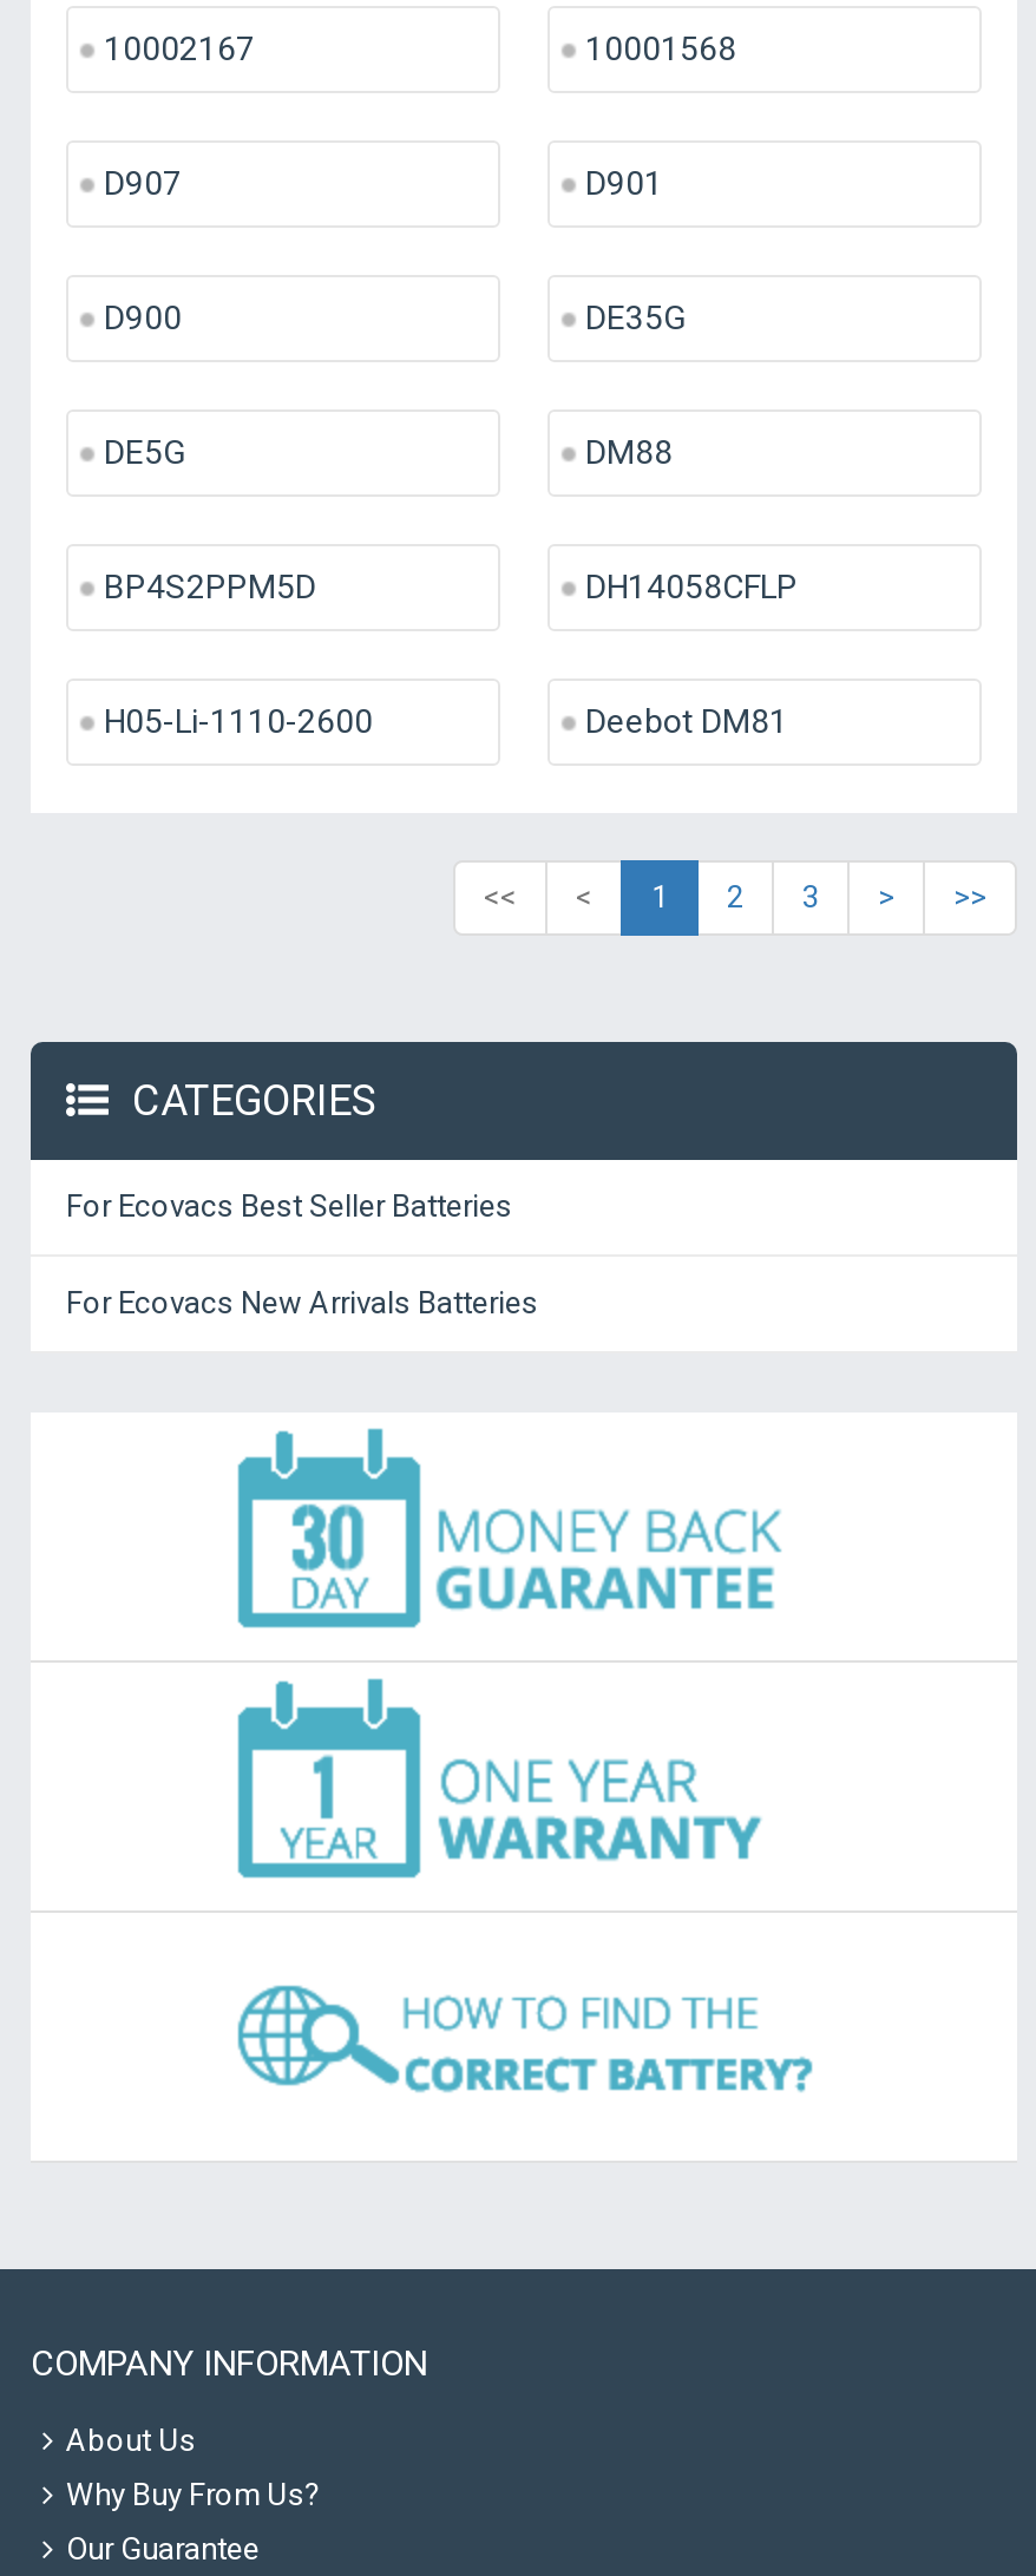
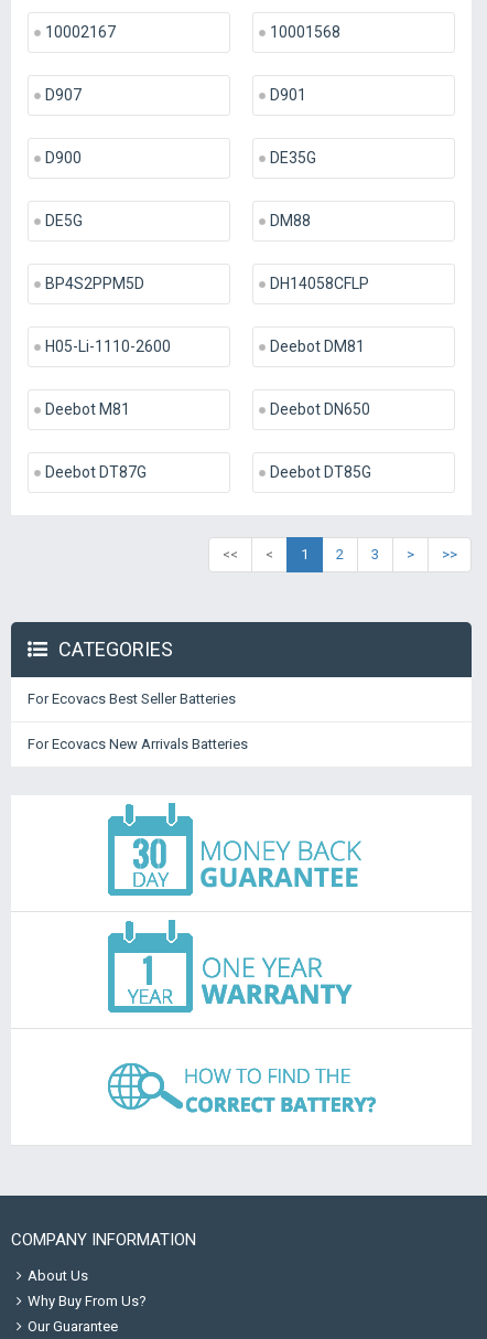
+ Deebot M81
+ Deebot DN650

+ Deebot DT87G
+ Deebot DT85G
